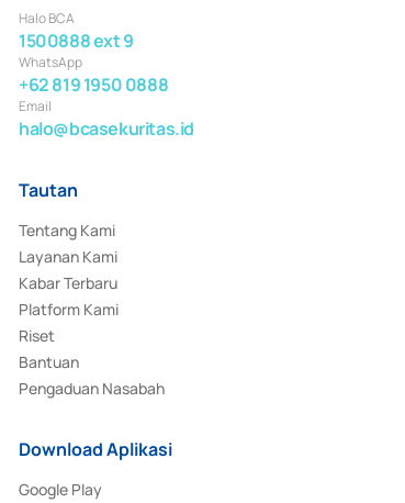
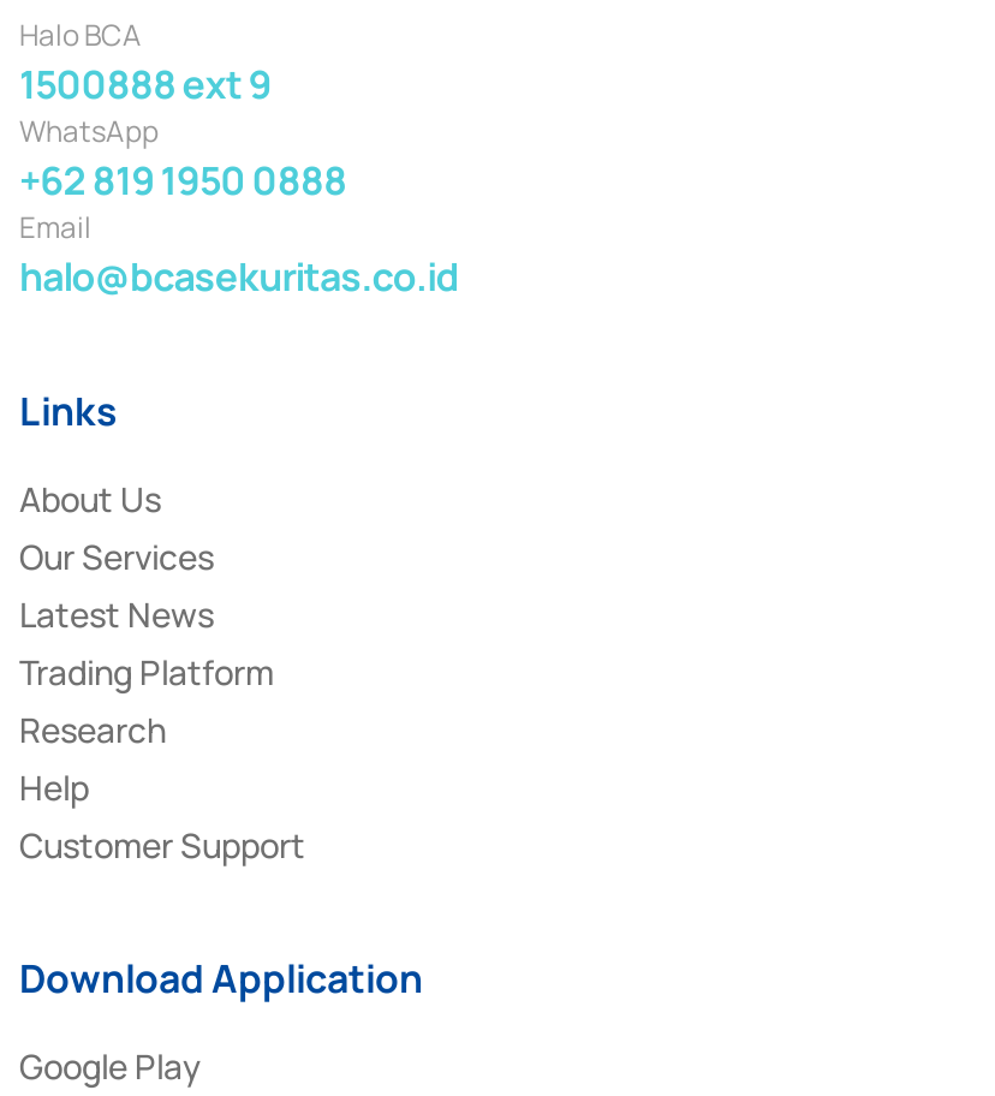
- halo@bcasekuritas.id
+ halo@bcasekuritas.co.id

- Tautan
+ Links

- Tentang Kami
- Layanan Kami
- Kabar Terbaru
- Platform Kami
- Riset
- Bantuan
- Pengaduan Nasabah
+ About Us
+ Our Services
+ Latest News
+ Trading Platform
+ Research
+ Help
+ Customer Support

- Download Aplikasi
+ Download Application
